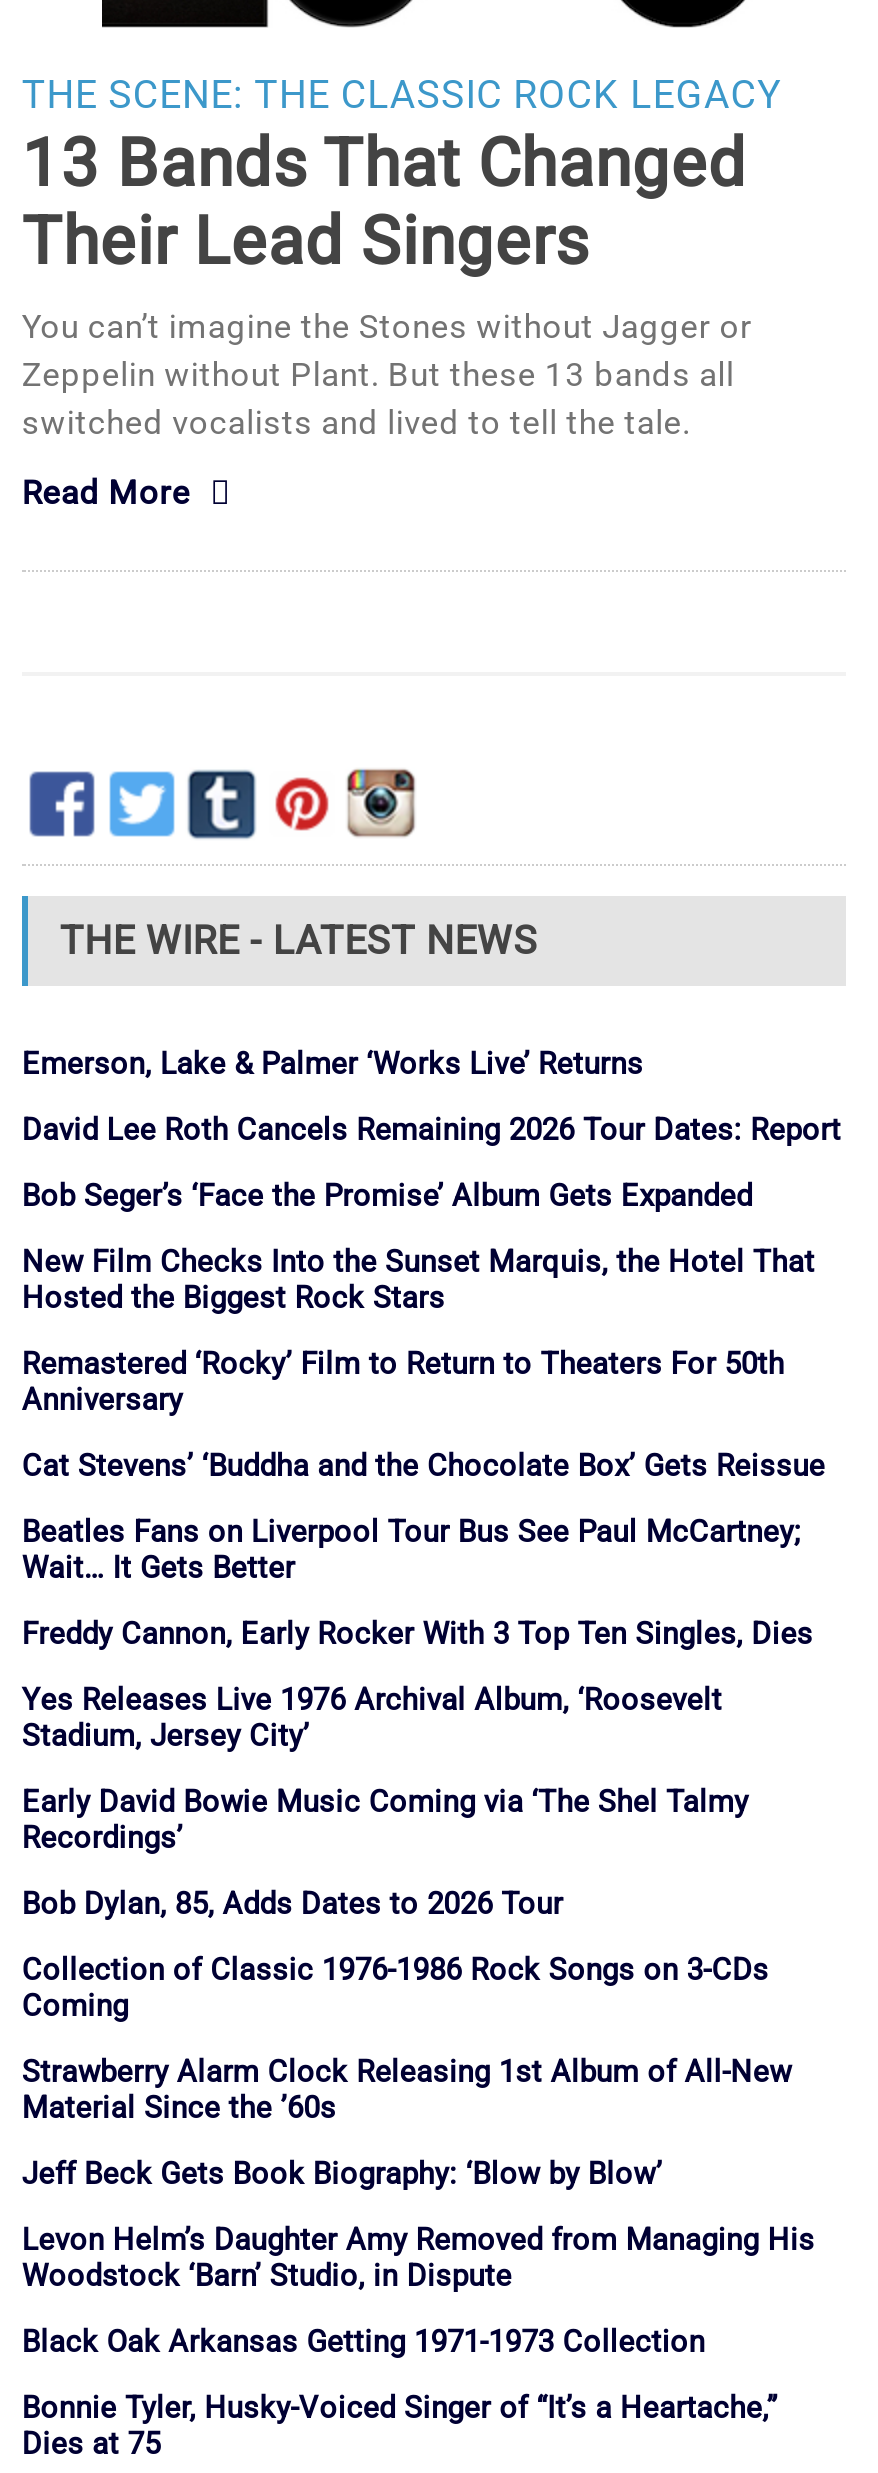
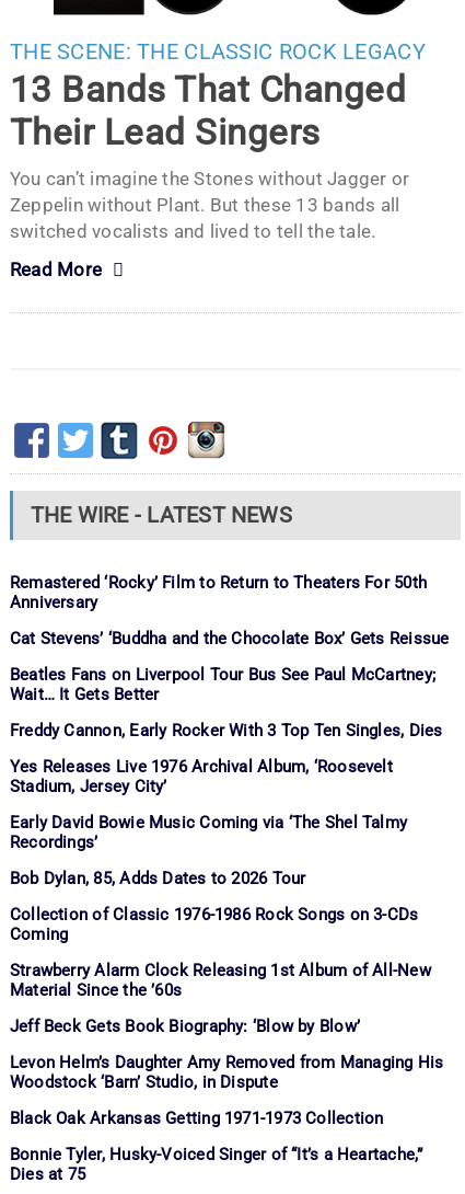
- Emerson, Lake & Palmer ‘Works Live’ Returns
- David Lee Roth Cancels Remaining 2026 Tour Dates: Report
- Bob Seger’s ‘Face the Promise’ Album Gets Expanded
- New Film Checks Into the Sunset Marquis, the Hotel That
- Hosted the Biggest Rock Stars
